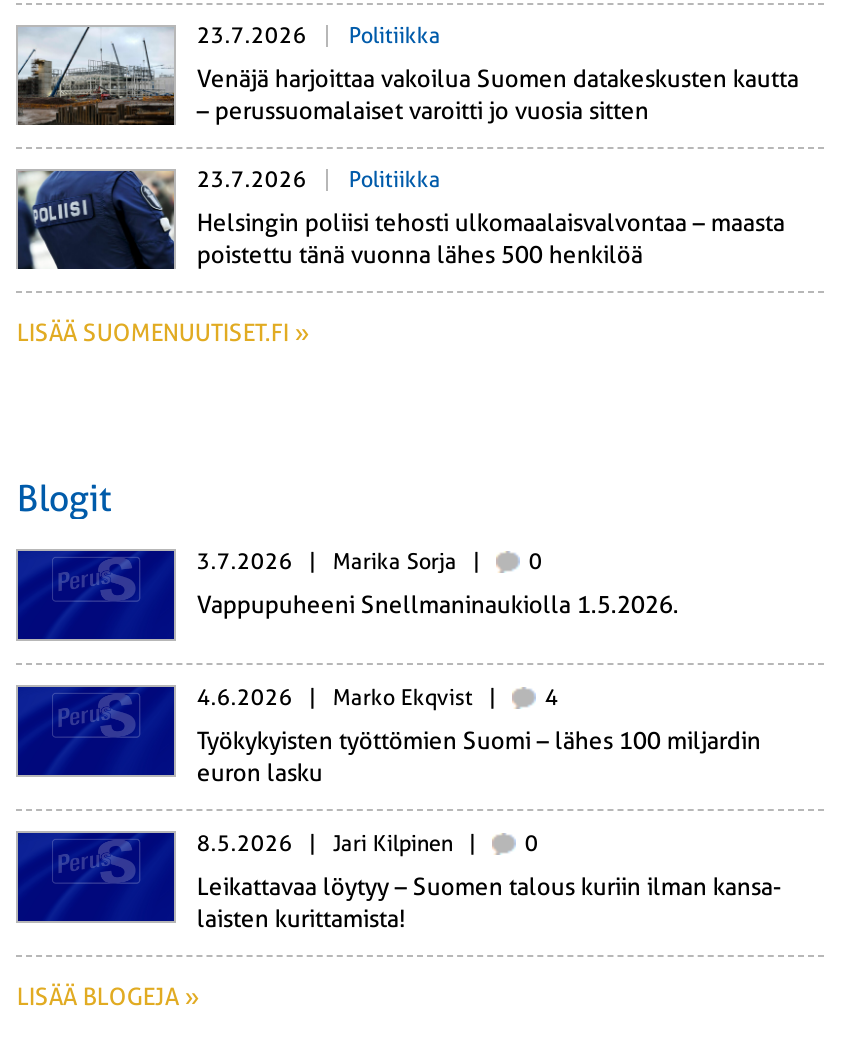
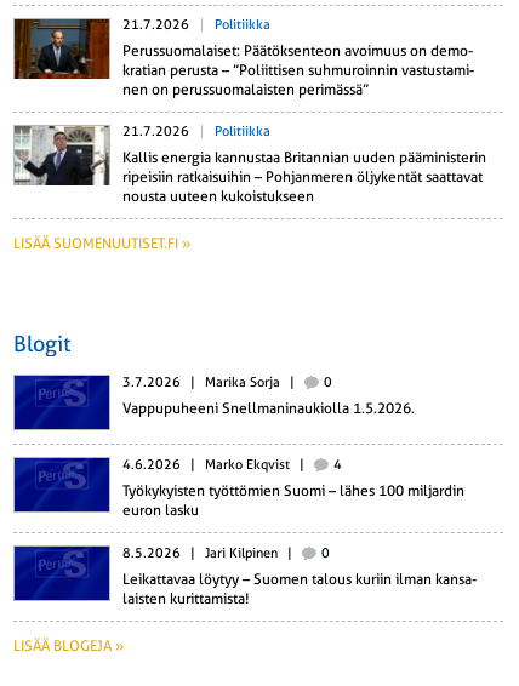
- [image]
- 23.7.2026 Politiikka
+ [image]
+ 21.7.2026 Politiikka

- Venäjä harjoittaa vakoilua Suomen datakeskusten kautta
- – perussuomalaiset varoitti jo vuosia sitten
+ Perussuomalaiset: Päätöksenteon avoimuus on demo
+ kratian perusta – ”Poliittisen suhmuroinnin vastustami
+ nen on perussuomalaisten perimässä”

- [image]
- 23.7.2026 Politiikka
+ [image]
+ 21.7.2026 Politiikka

- Helsingin poliisi tehosti ulkomaalaisvalvontaa – maasta
- poistettu tänä vuonna lähes 500 henkilöä
+ Kallis energia kannustaa Britannian uuden pääministerin
+ ripeisiin ratkaisuihin – Pohjanmeren öljykentät saattavat
+ nousta uuteen kukoistukseen
